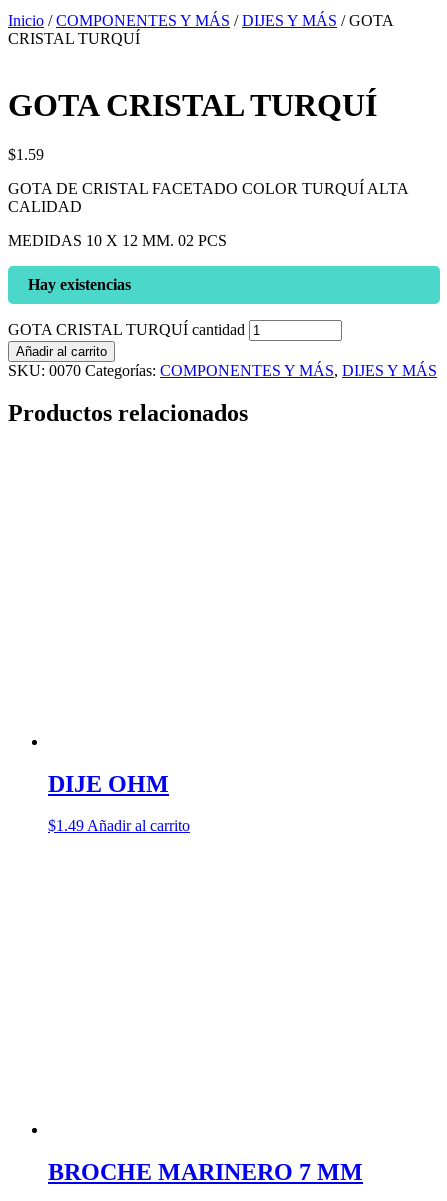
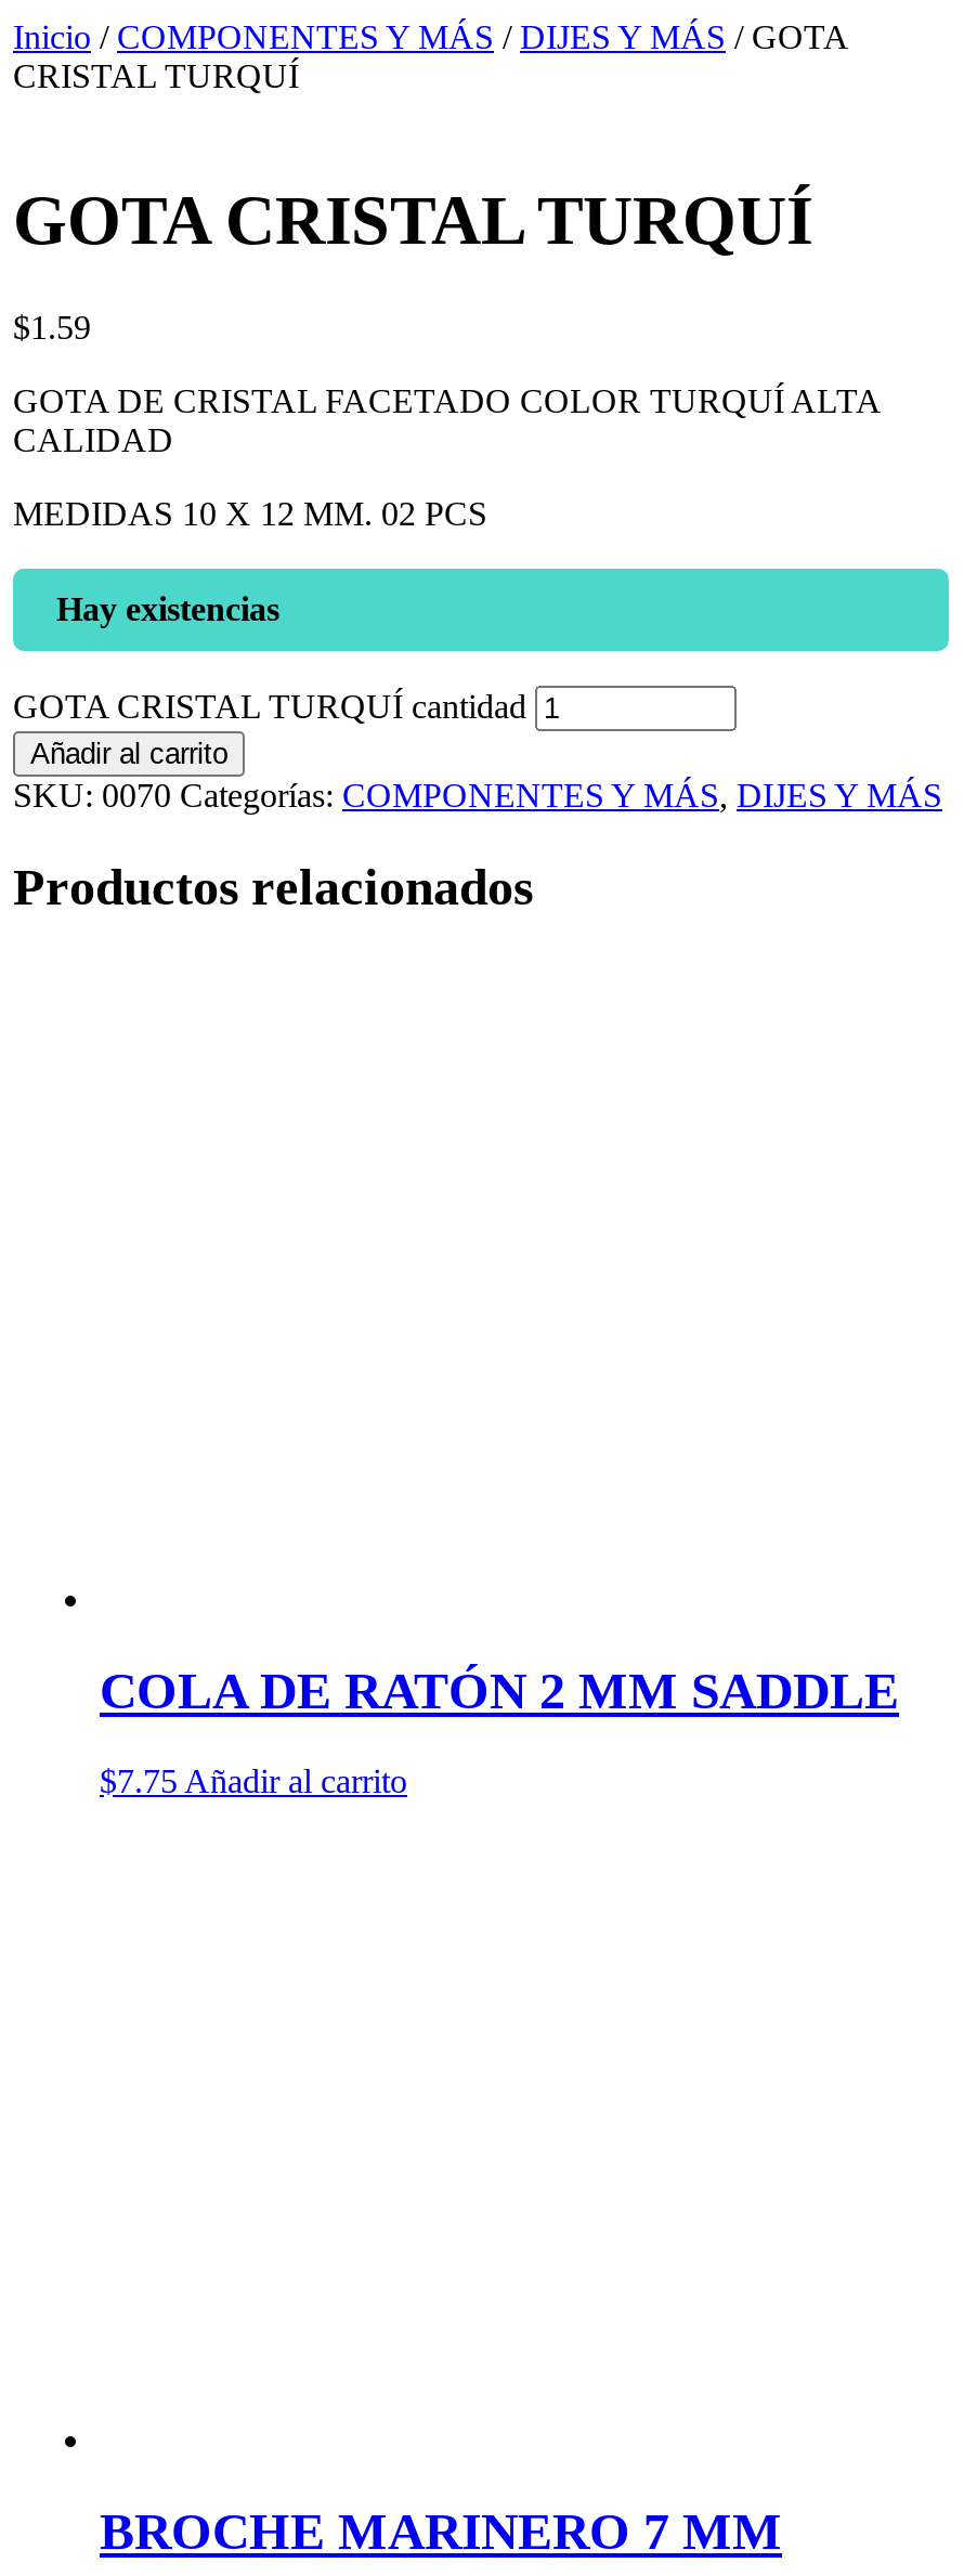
- DIJE OHM
+ COLA DE RATÓN 2 MM SADDLE

- $1.49 Añadir al carrito
+ $7.75 Añadir al carrito
